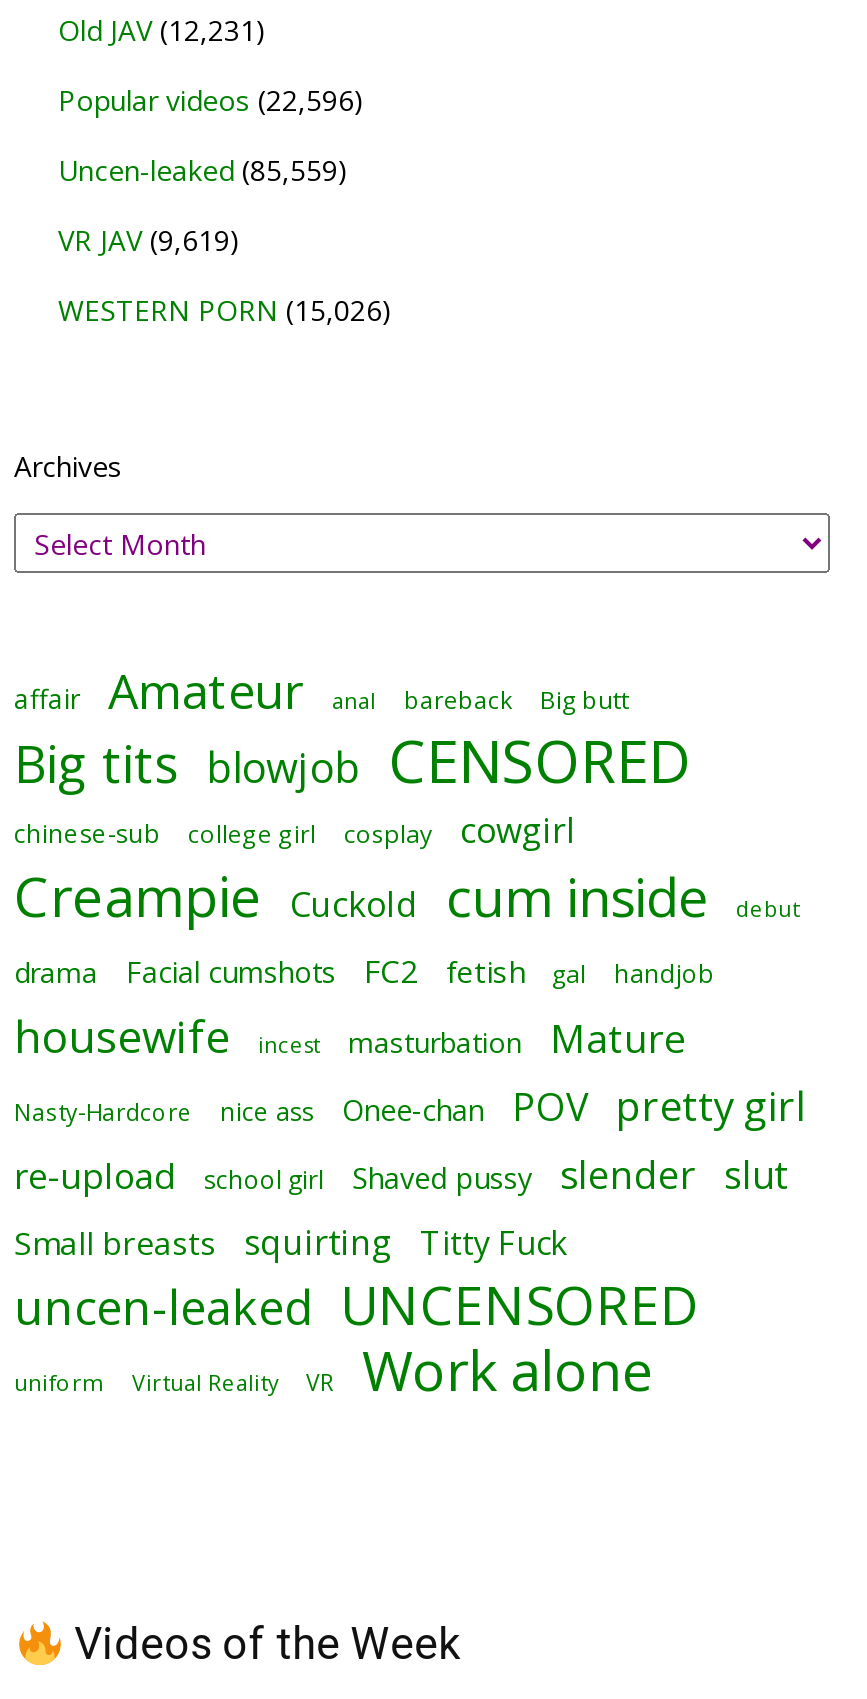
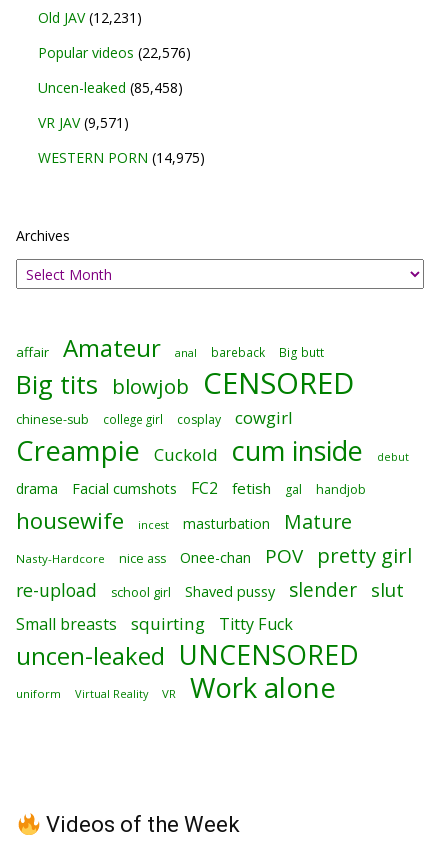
- Popular videos (22,596)
+ Popular videos (22,576)

- Uncen-leaked (85,559)
+ Uncen-leaked (85,458)

- VR JAV (9,619)
+ VR JAV (9,571)

- WESTERN PORN (15,026)
+ WESTERN PORN (14,975)
